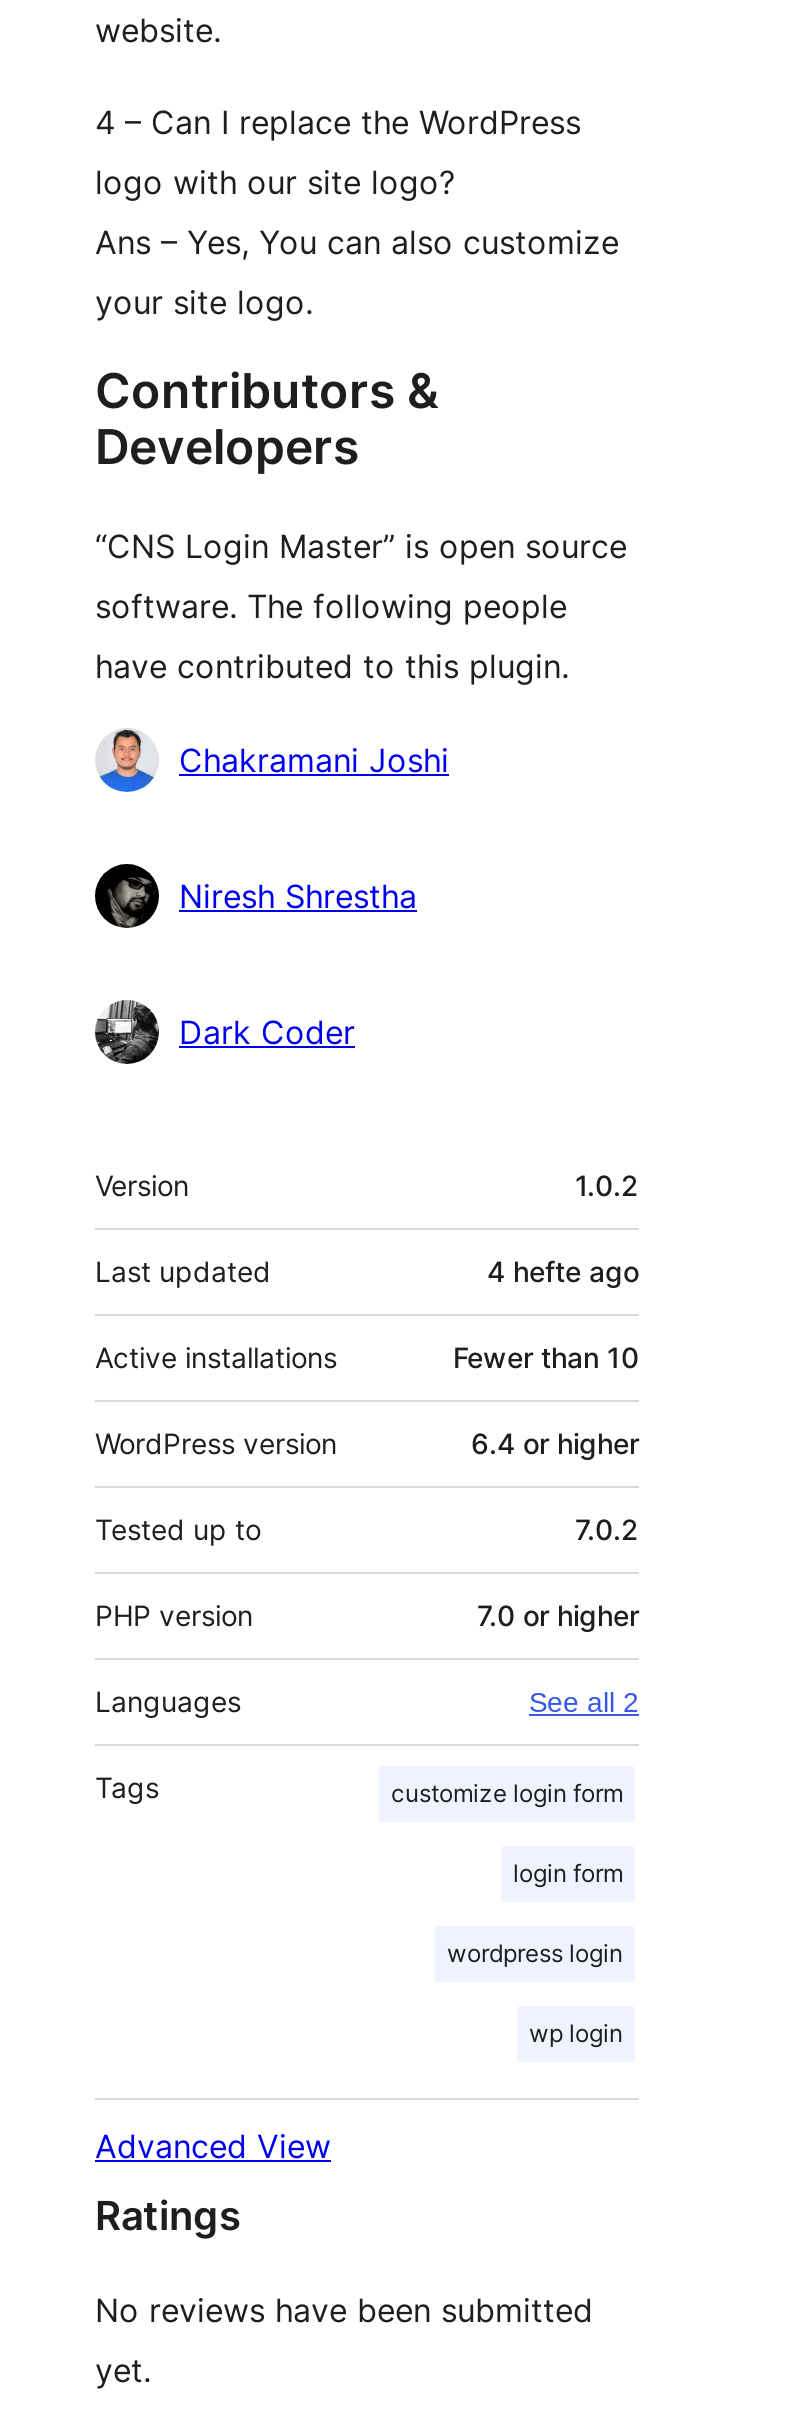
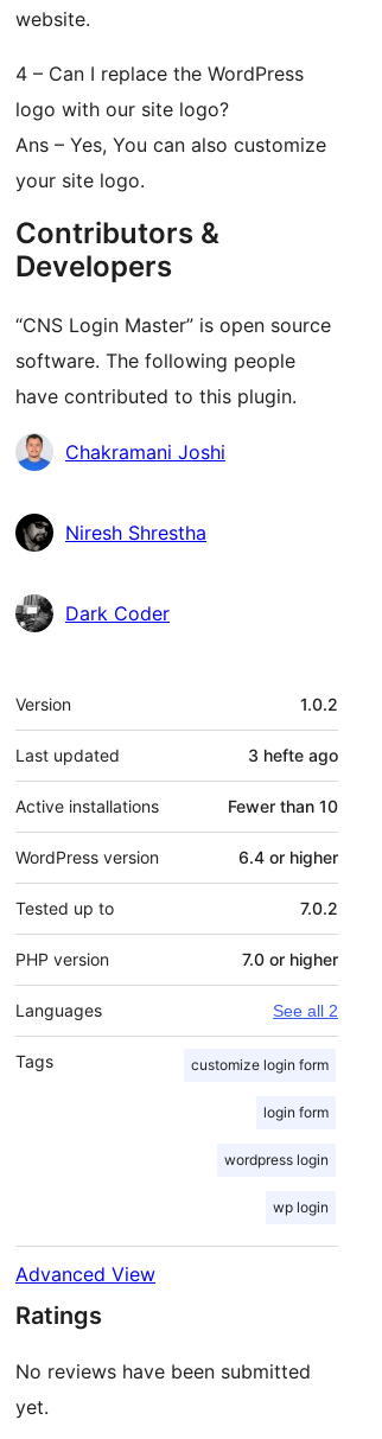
- 4 hefte ago
+ 3 hefte ago
